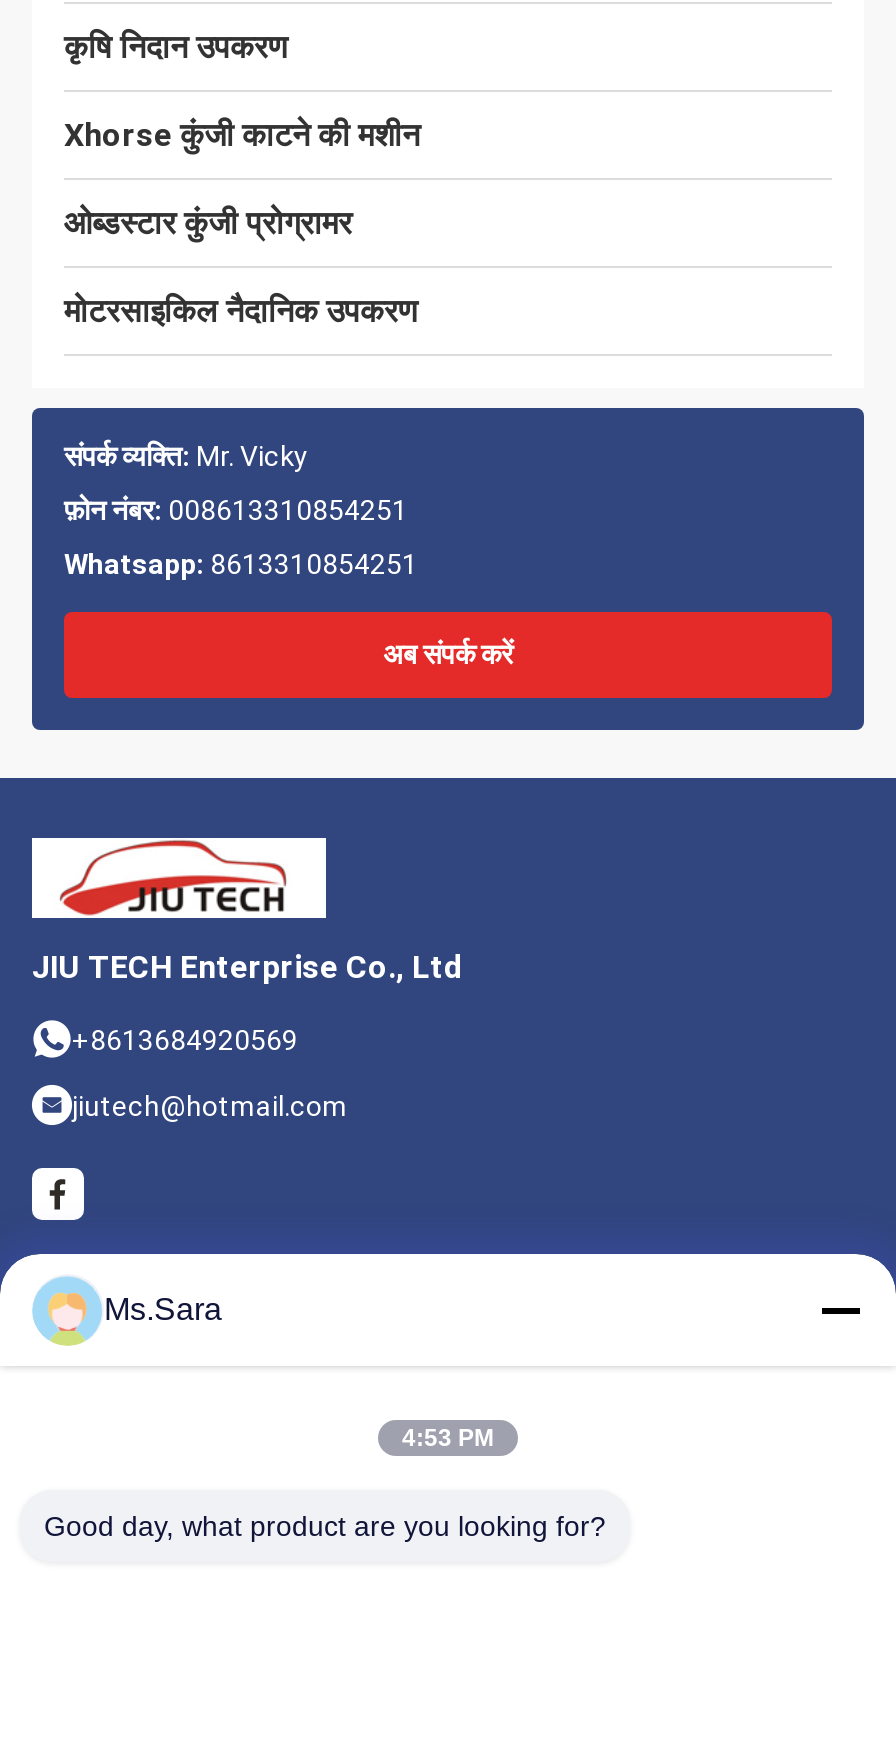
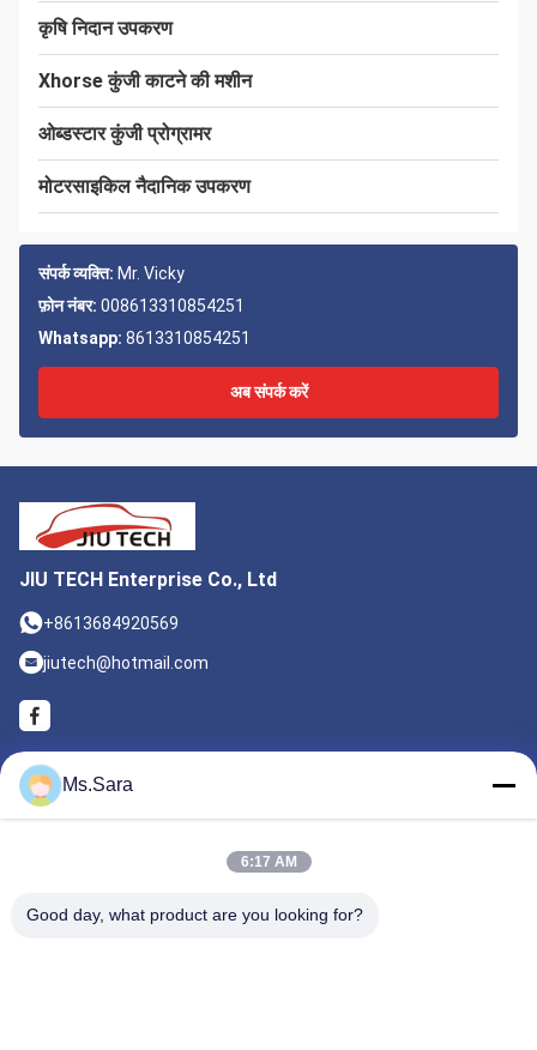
- 4:53 PM
+ 6:17 AM
